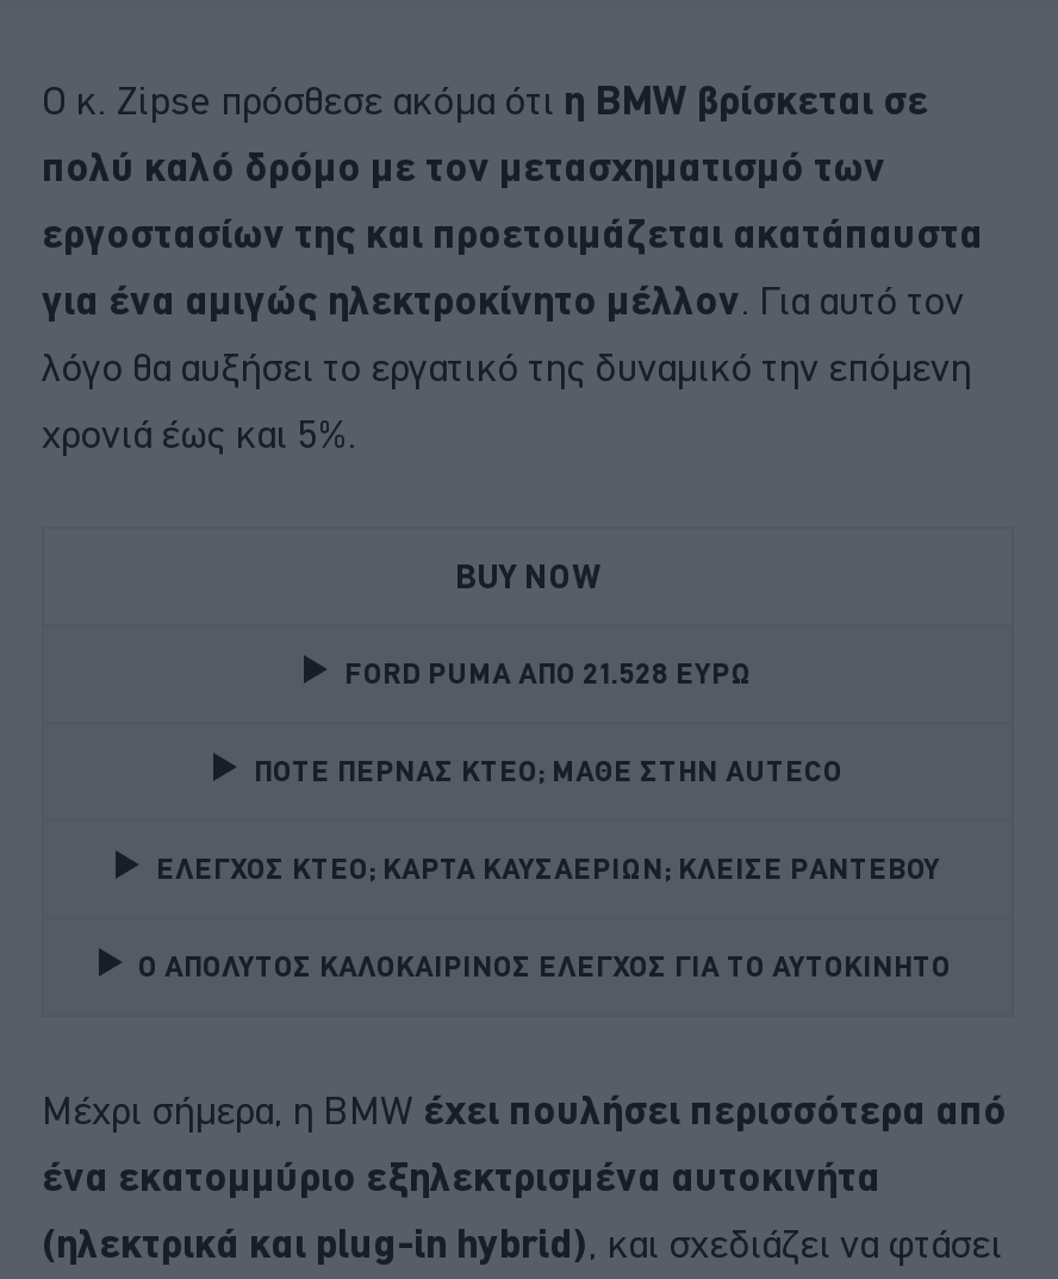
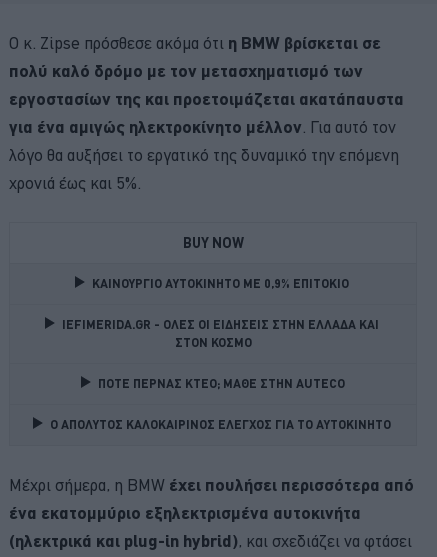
- FORD PUMA ΑΠΟ 21.528 ΕΥΡΩ
+ ΚΑΙΝΟΥΡΓΙΟ ΑΥΤΟΚΙΝΗΤΟ ΜΕ 0,9% ΕΠΙΤΟΚΙΟ
+ IEFIMERIDA.GR - ΟΛΕΣ ΟΙ ΕΙΔΗΣΕΙΣ ΣΤΗΝ ΕΛΛΑΔΑ ΚΑΙ
+ ΣΤΟΝ ΚΟΣΜΟ

moved down: ΠΟΤΕ ΠΕΡΝΑΣ ΚΤΕΟ; ΜΑΘΕ ΣΤΗΝ ΑUTECO

- ΕΛΕΓΧΟΣ ΚΤΕΟ; ΚΑΡΤΑ ΚΑΥΣΑΕΡΙΩΝ; ΚΛΕΙΣΕ ΡΑΝΤΕΒΟΥ
